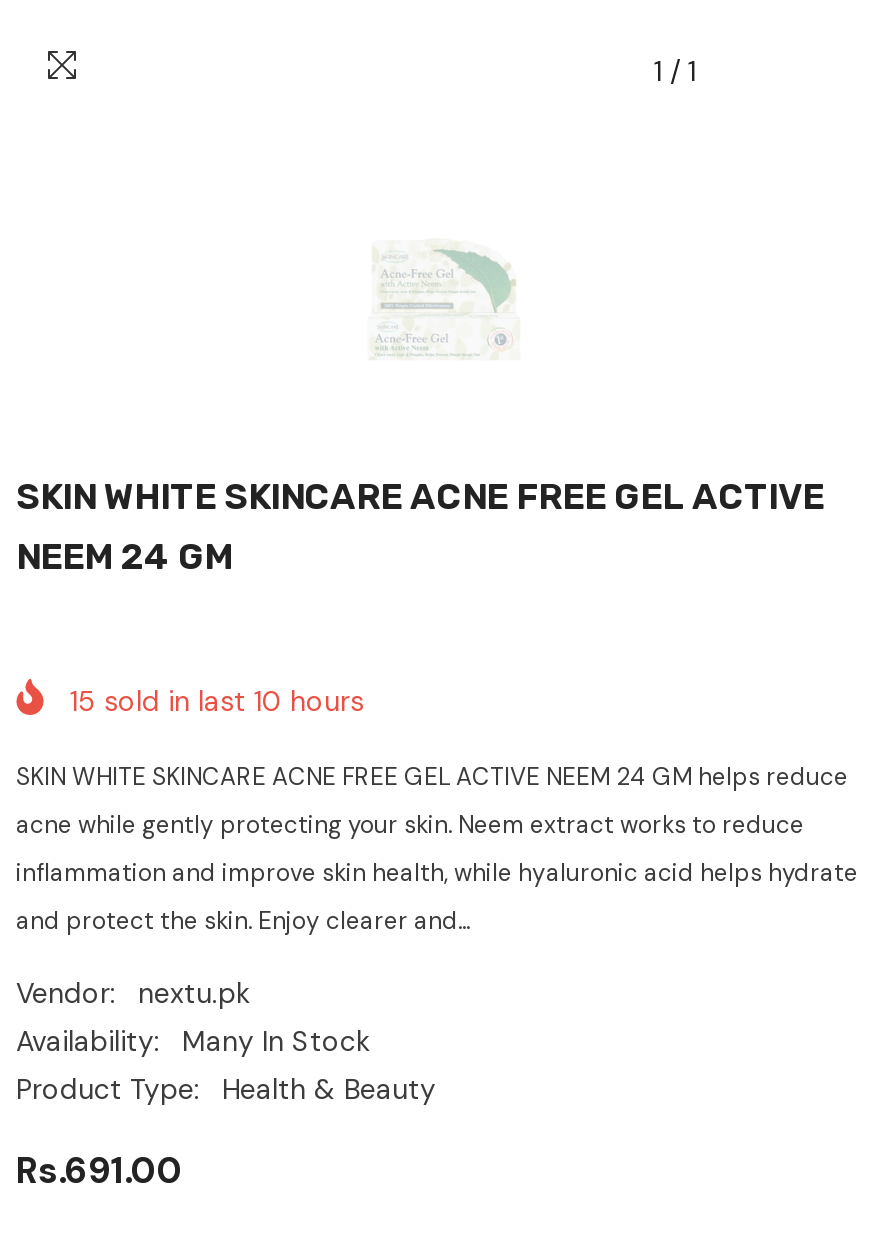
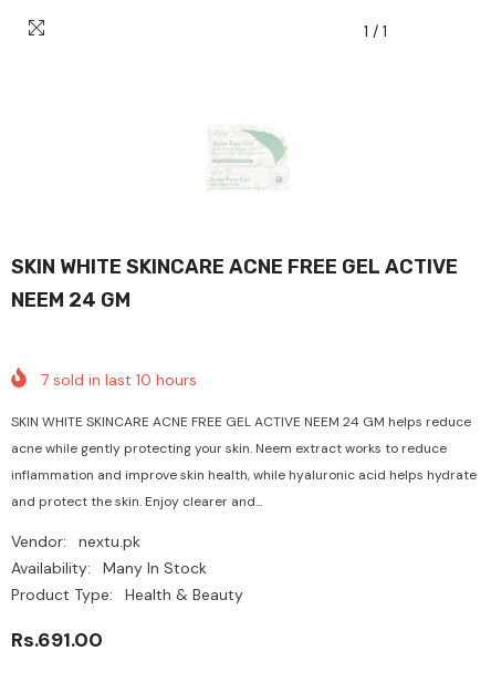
- 15 sold in last 10 hours
+ 7 sold in last 10 hours
